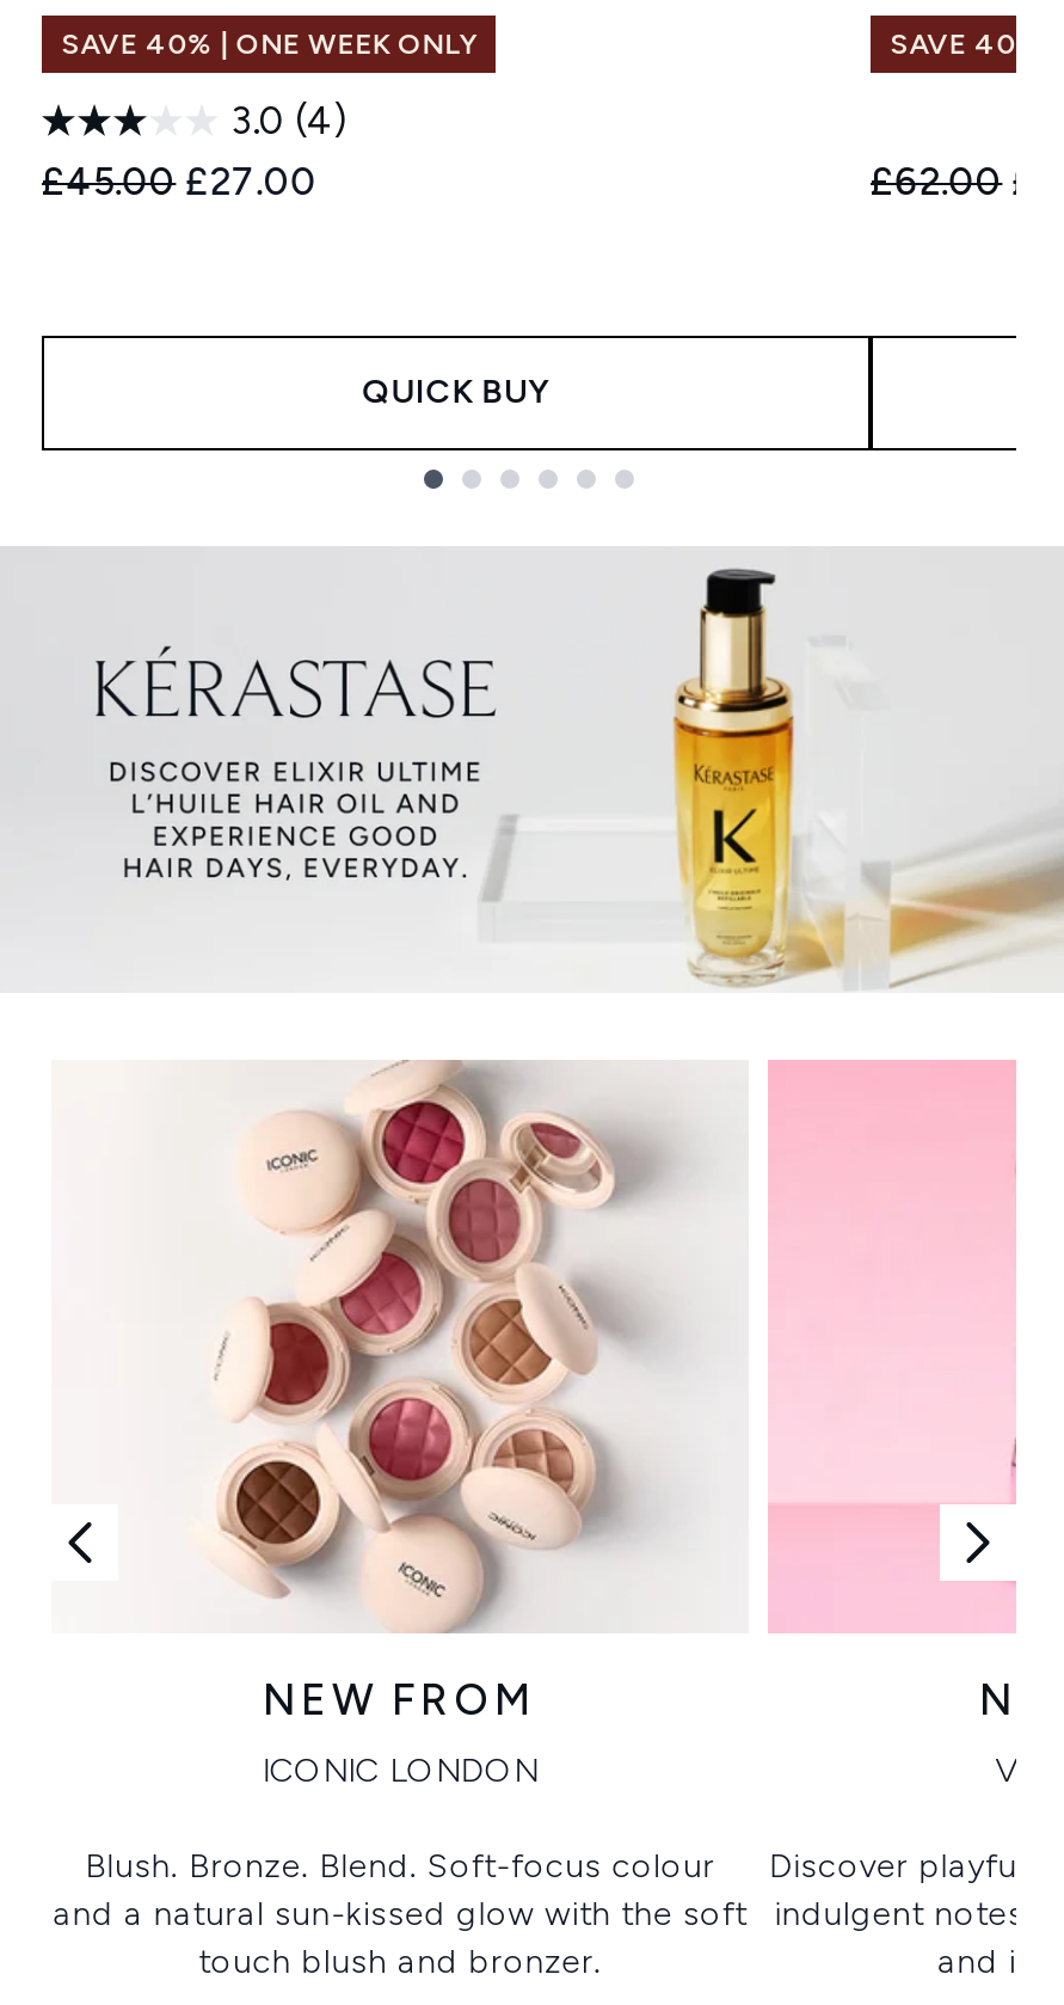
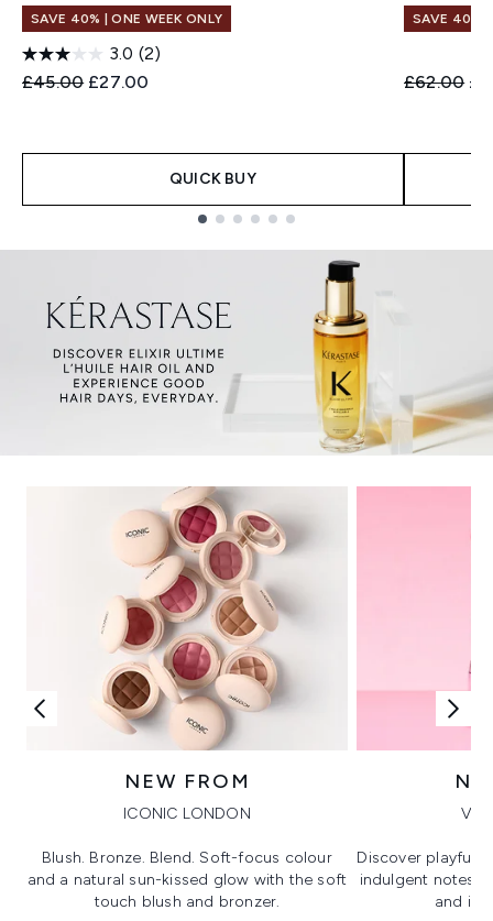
- 3.0 (4)
+ 3.0 (2)
